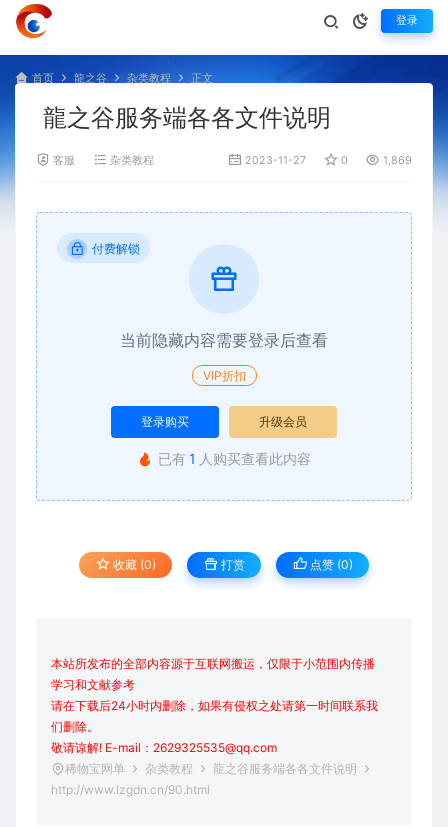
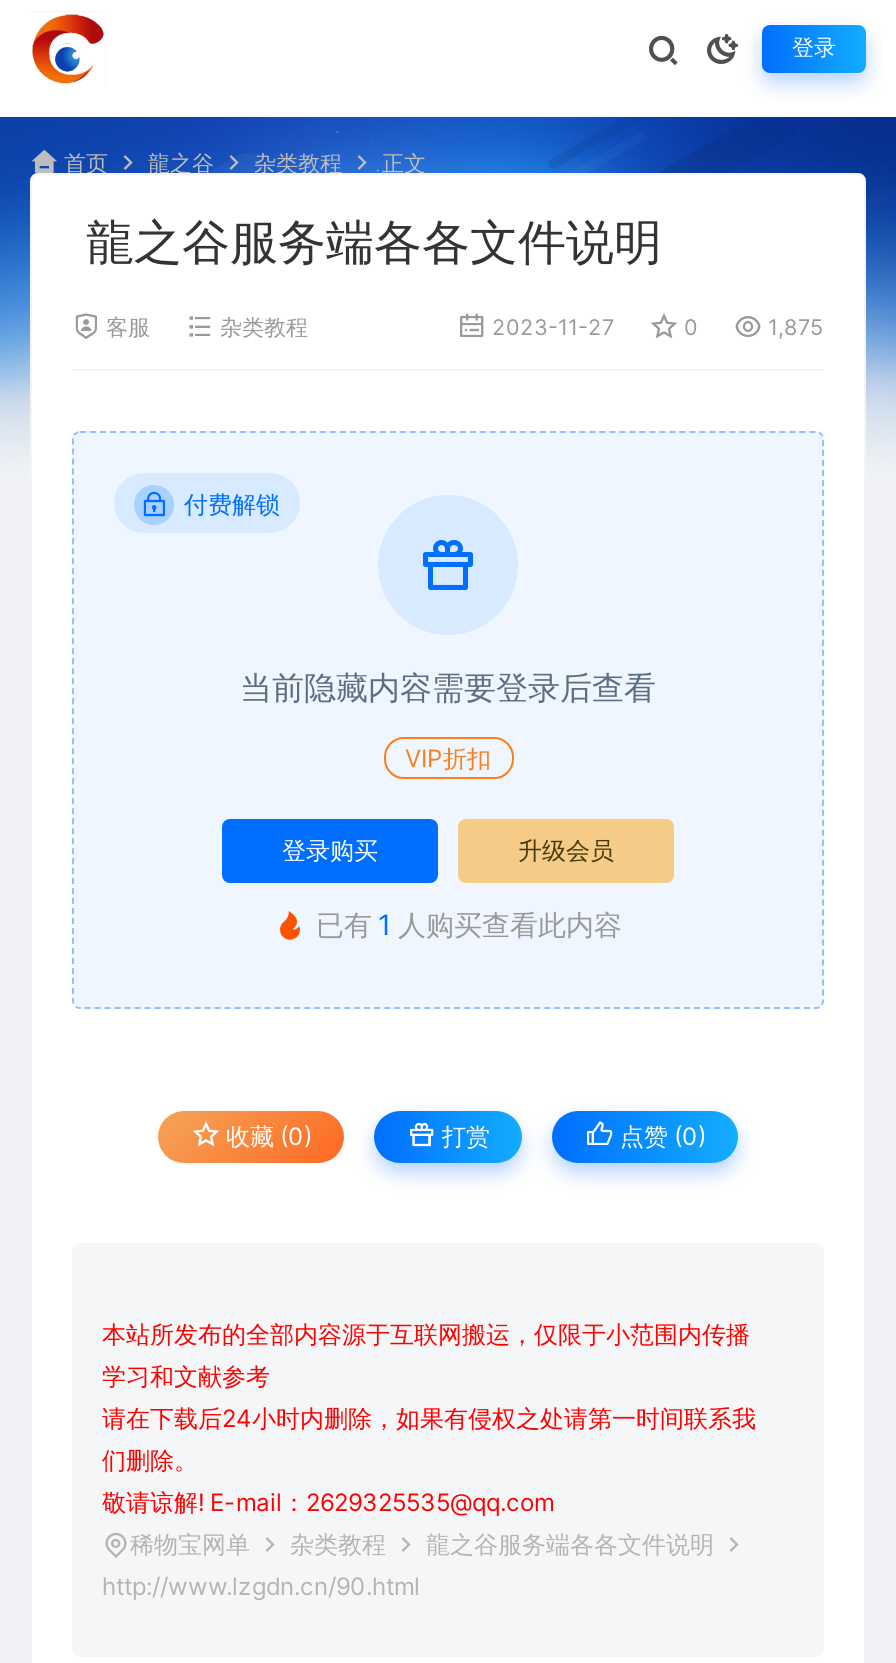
- 1,869
+ 1,875
